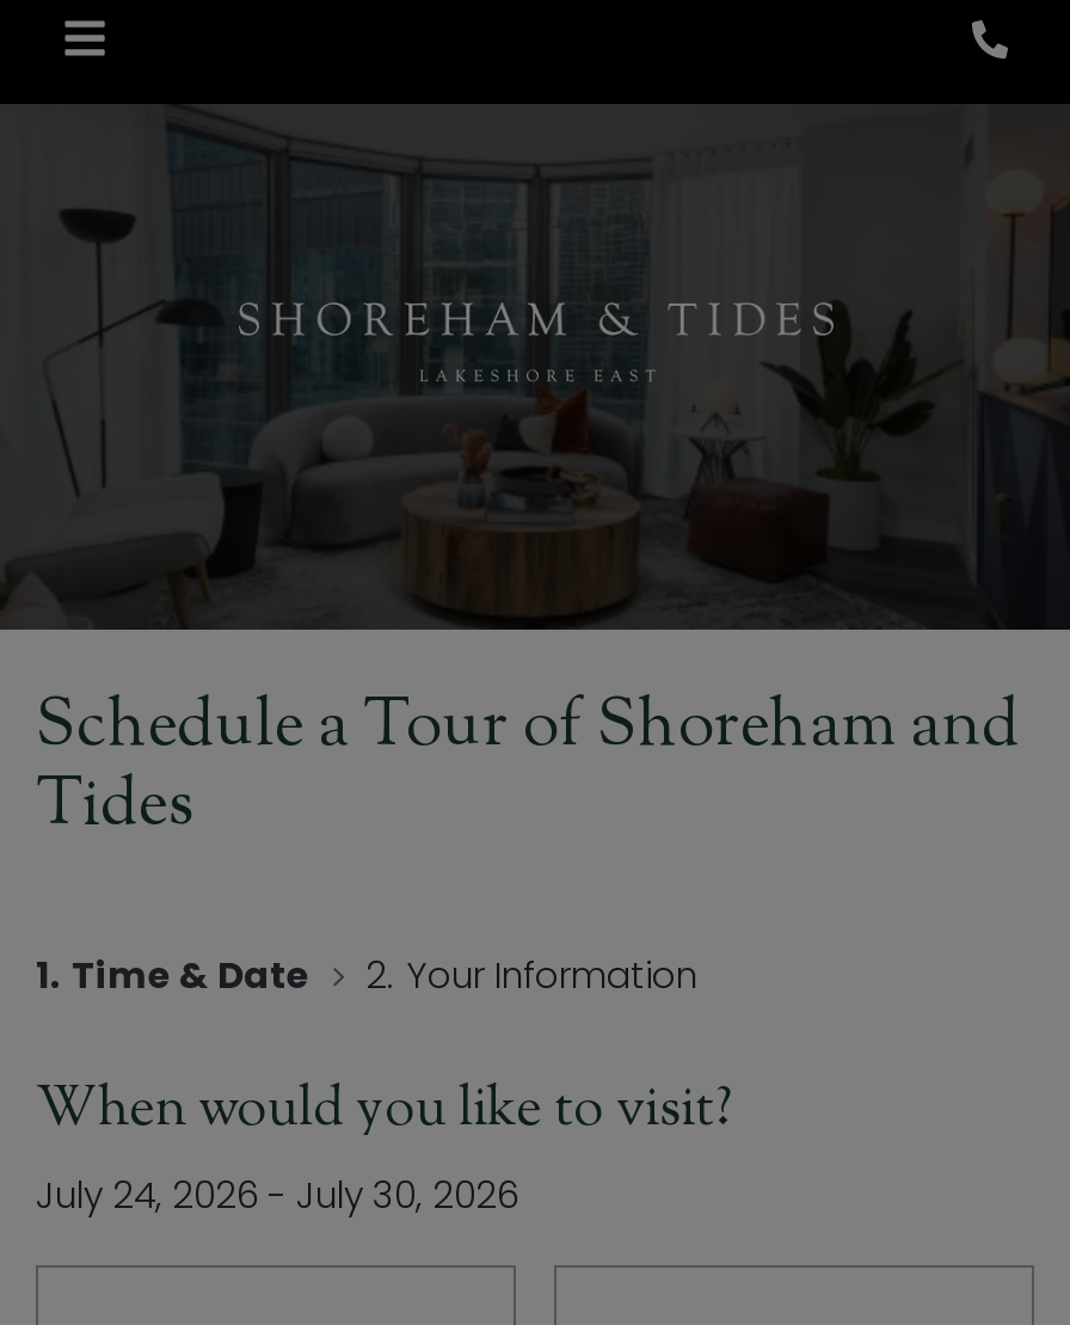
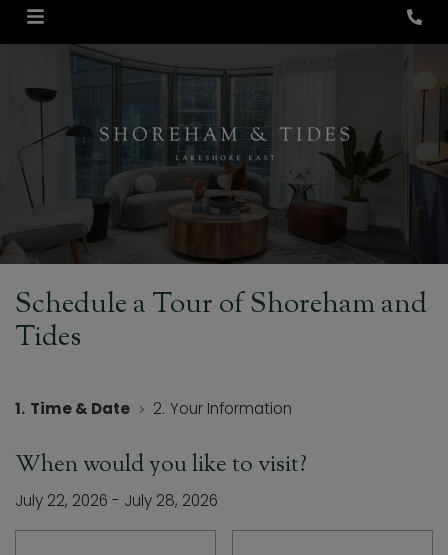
- July 24, 2026 - July 30, 2026
+ July 22, 2026 - July 28, 2026
